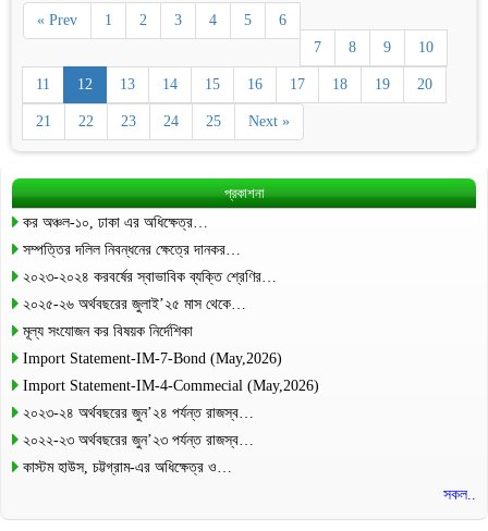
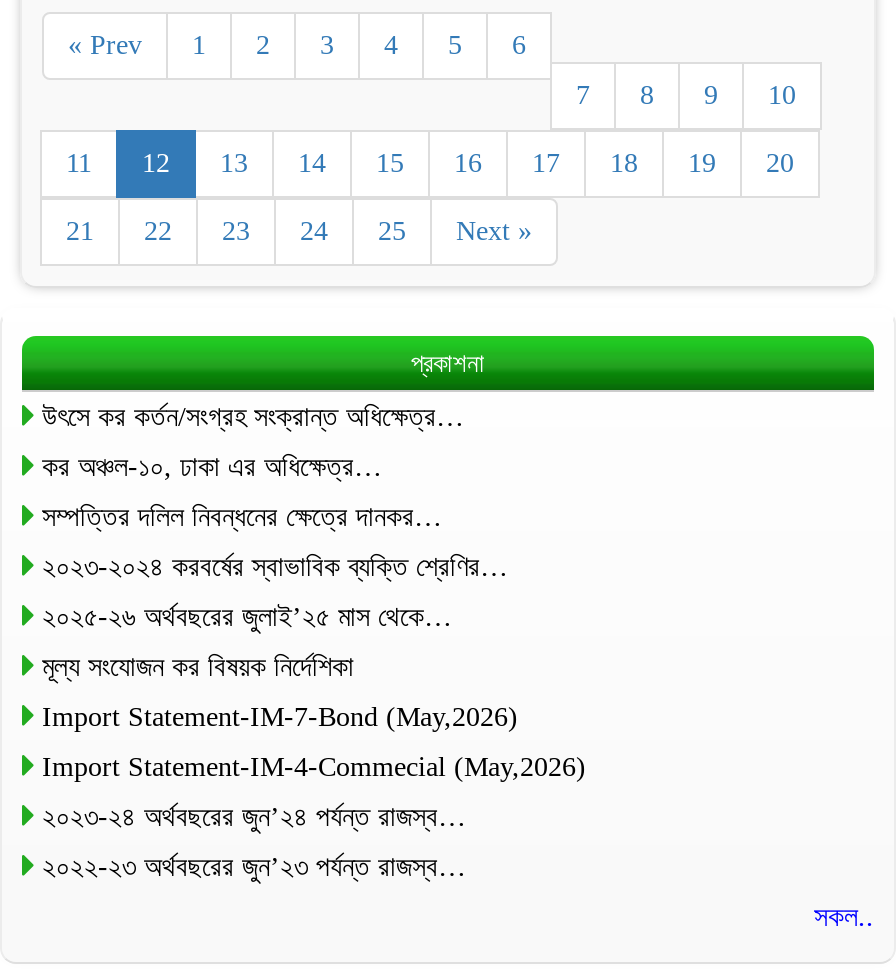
+ উৎসে কর কর্তন/সংগ্রহ সংক্রান্ত অধিক্ষেত্র…

moved down: কর অঞ্চল-১০, ঢাকা এর অধিক্ষেত্র… | সম্পত্তির দলিল নিবন্ধনের ক্ষেত্রে দানকর… | ২০২৩-২০২৪ করবর্ষের স্বাভাবিক ব্যক্তি শ্রেণির… | ... | ২০২৩-২৪ অর্থবছরের জুন’২৪ পর্যন্ত রাজস্ব… | ২০২২-২৩ অর্থবছরের জুন’২৩ পর্যন্ত রাজস্ব…

- কাস্টম হাউস, চট্টগ্রাম-এর অধিক্ষেত্র ও…
